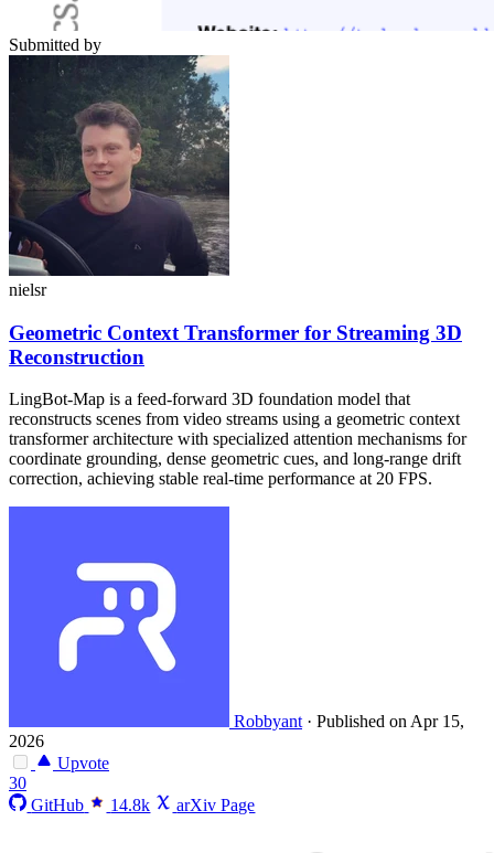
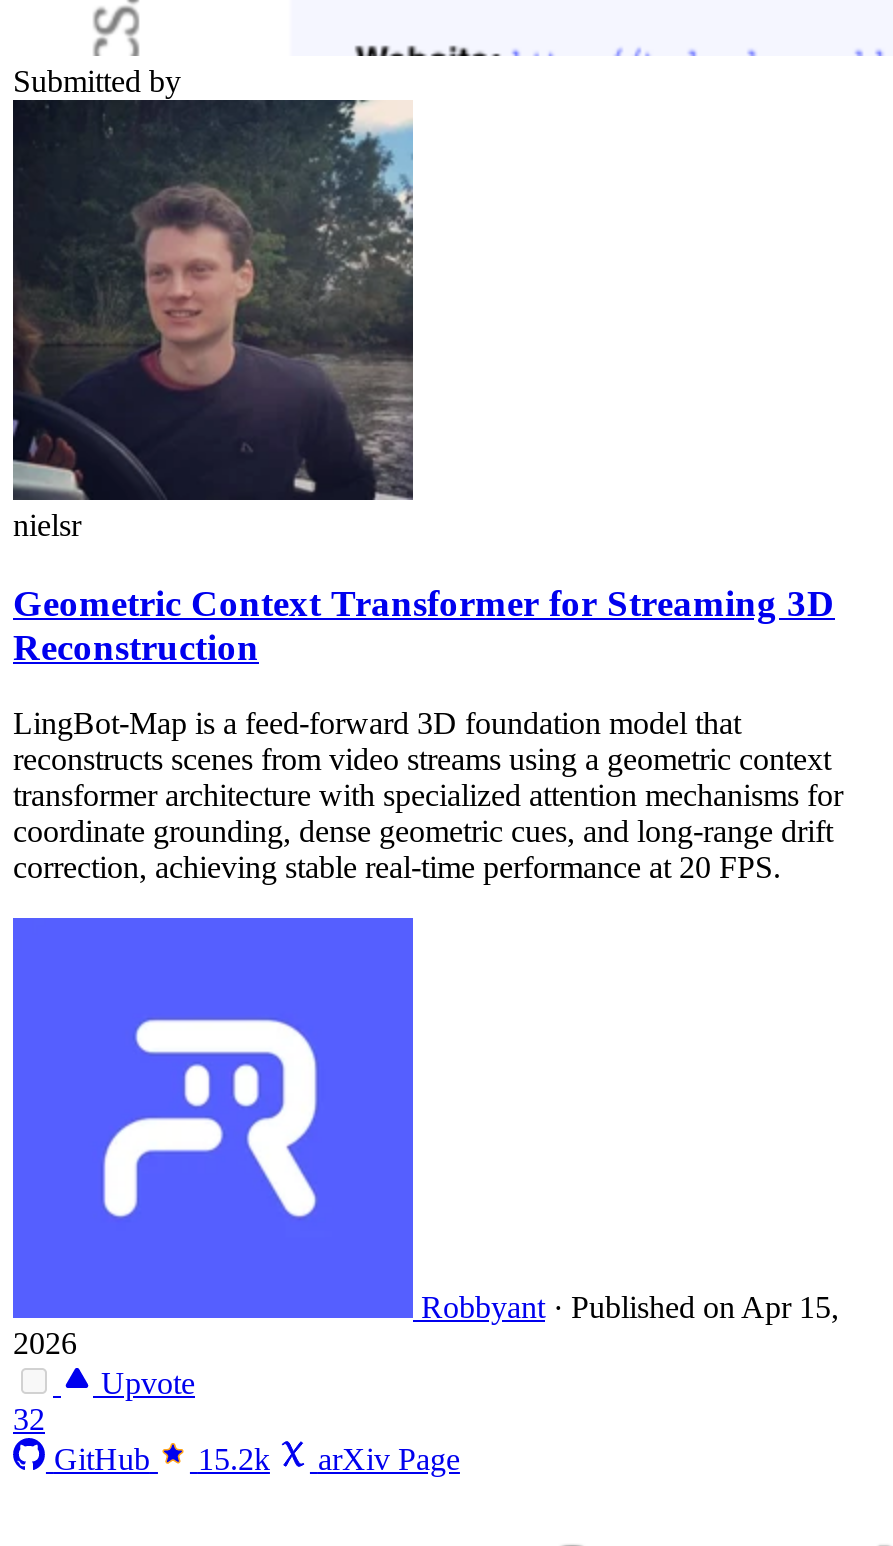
- 30
+ 32

- GitHub 14.8k arXiv Page
+ GitHub 15.2k arXiv Page
